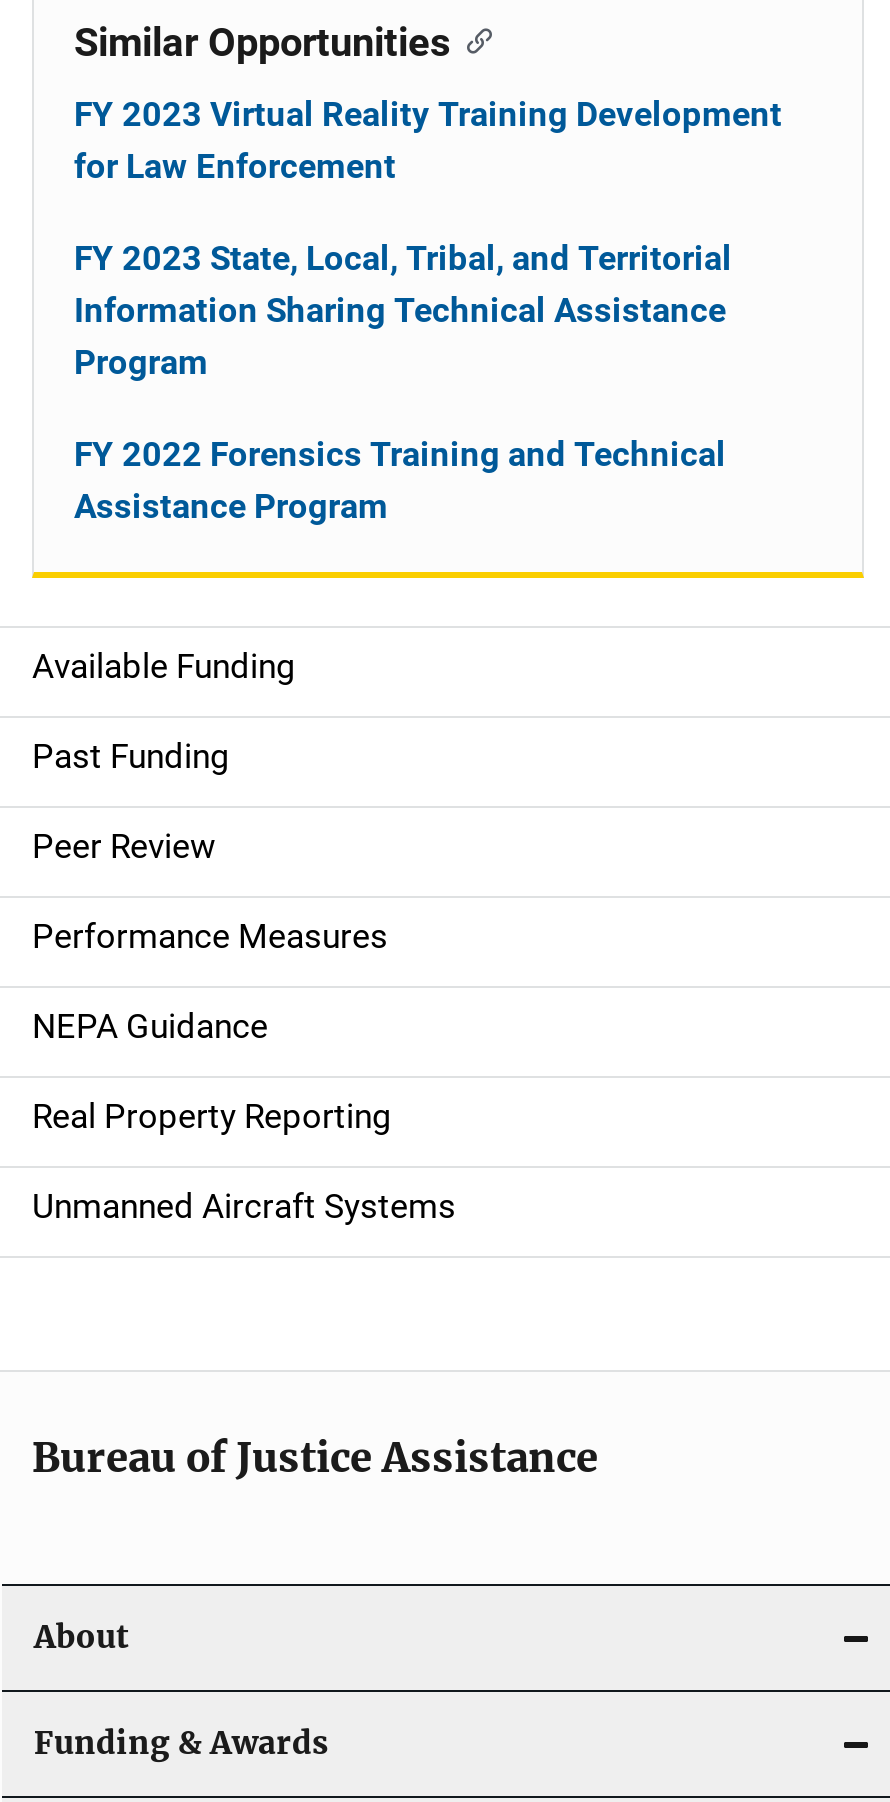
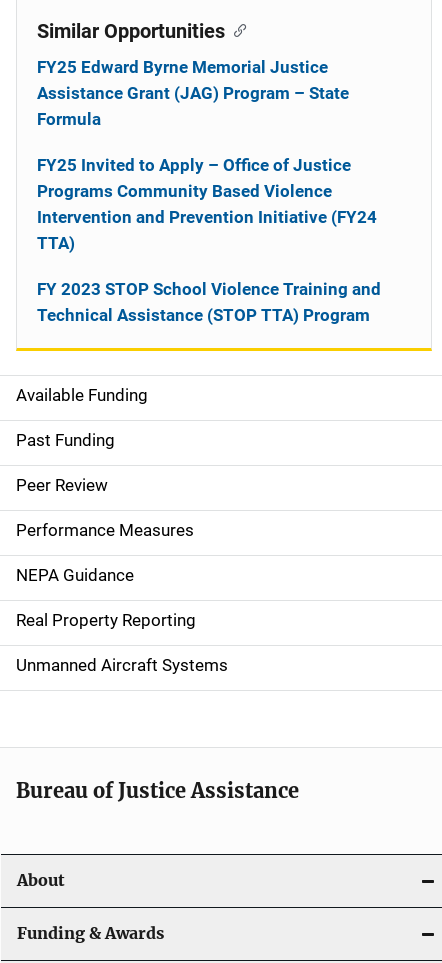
- FY 2023 Virtual Reality Training Development
- for Law Enforcement
+ FY25 Edward Byrne Memorial Justice
+ Assistance Grant (JAG) Program – State
+ Formula

- FY 2023 State, Local, Tribal, and Territorial
- Information Sharing Technical Assistance
- Program
+ FY25 Invited to Apply – Office of Justice
+ Programs Community Based Violence
+ Intervention and Prevention Initiative (FY24
+ TTA)

- FY 2022 Forensics Training and Technical
- Assistance Program
+ FY 2023 STOP School Violence Training and
+ Technical Assistance (STOP TTA) Program
